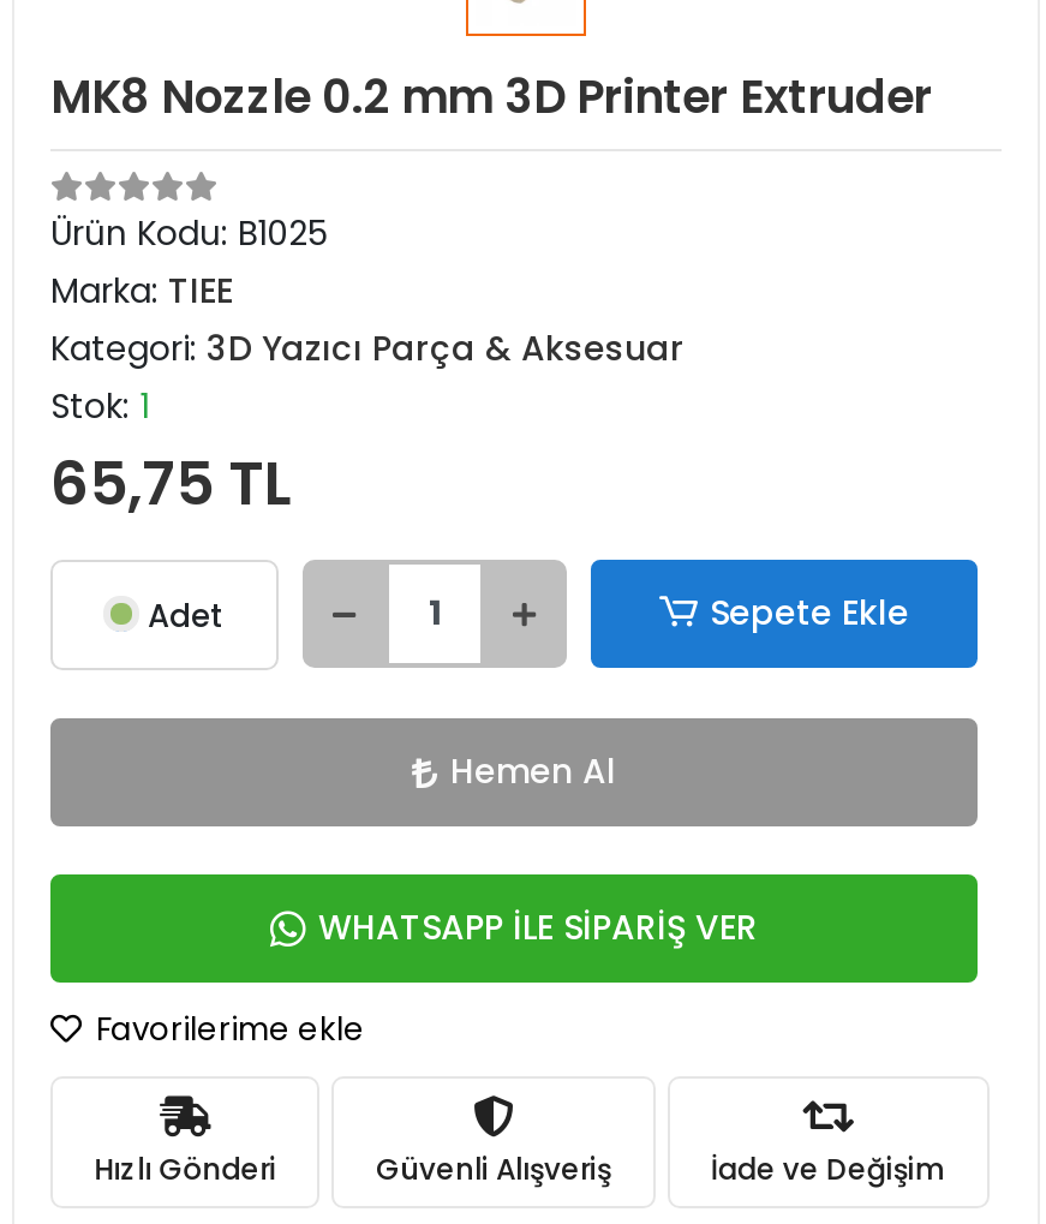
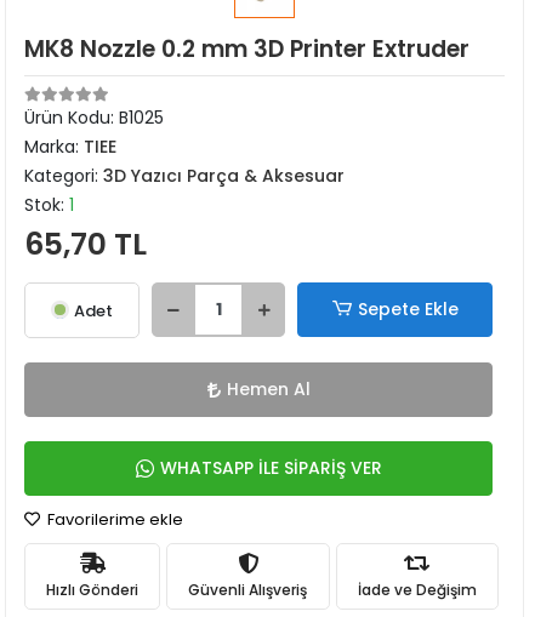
- 65,75 TL
+ 65,70 TL
